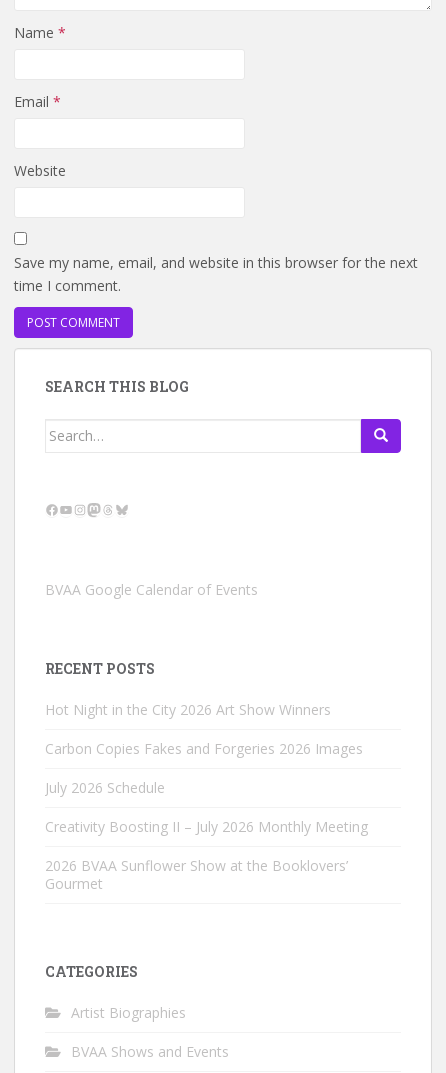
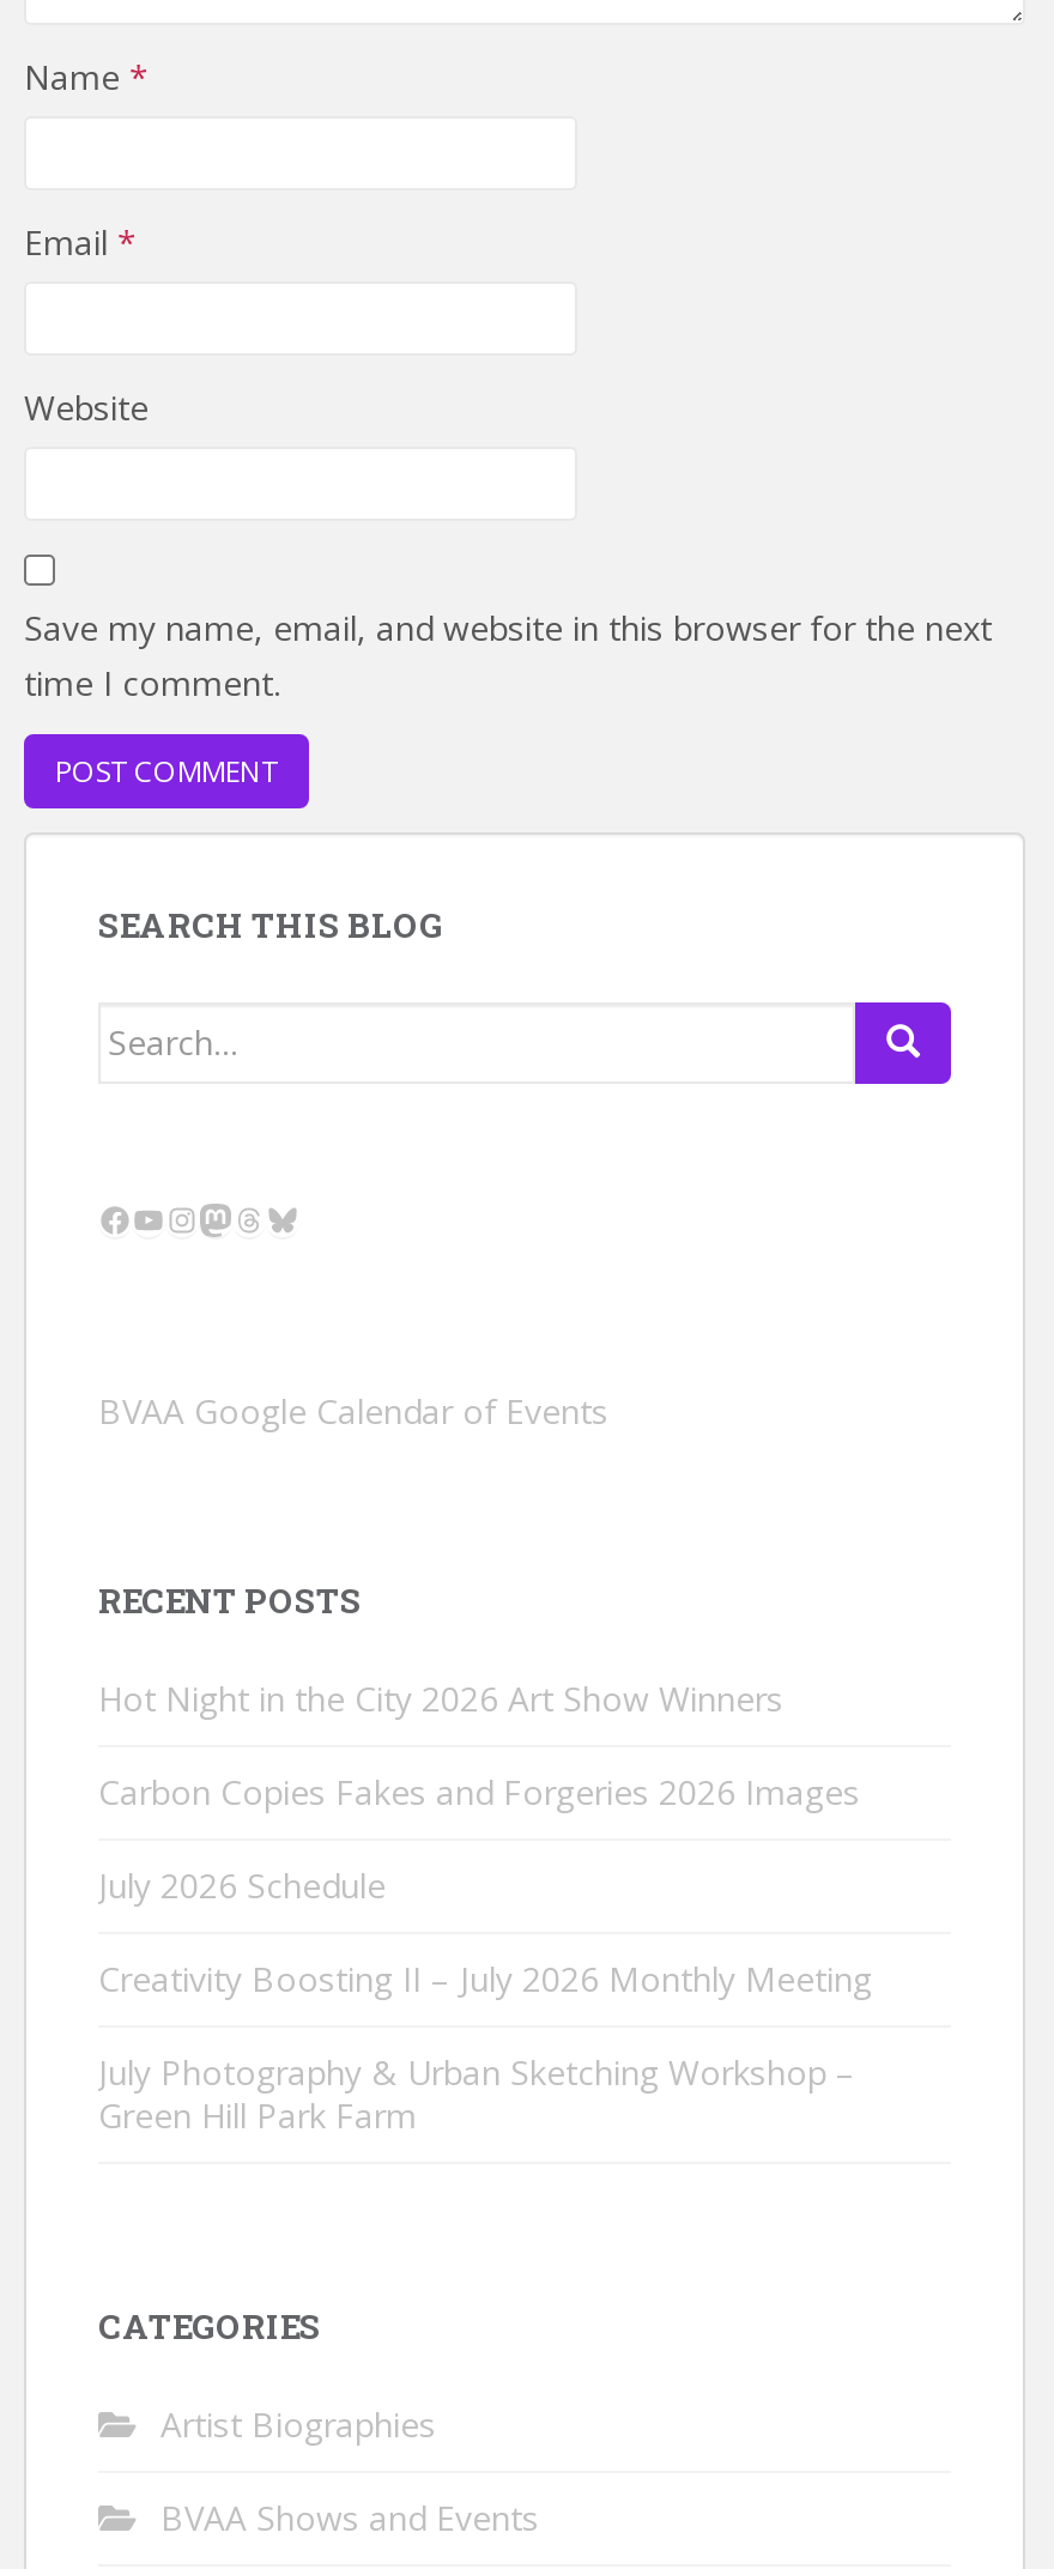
- 2026 BVAA Sunflower Show at the Booklovers’
- Gourmet
+ July Photography & Urban Sketching Workshop –
+ Green Hill Park Farm
